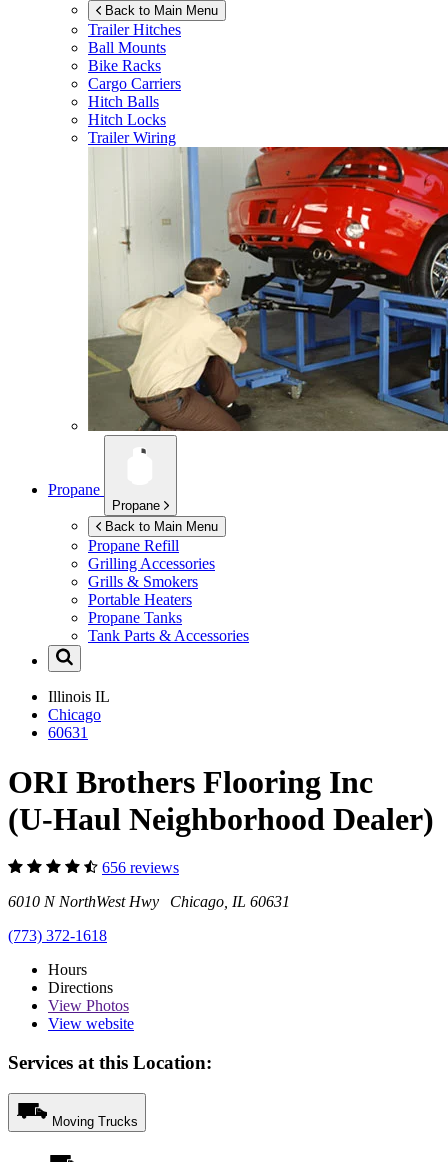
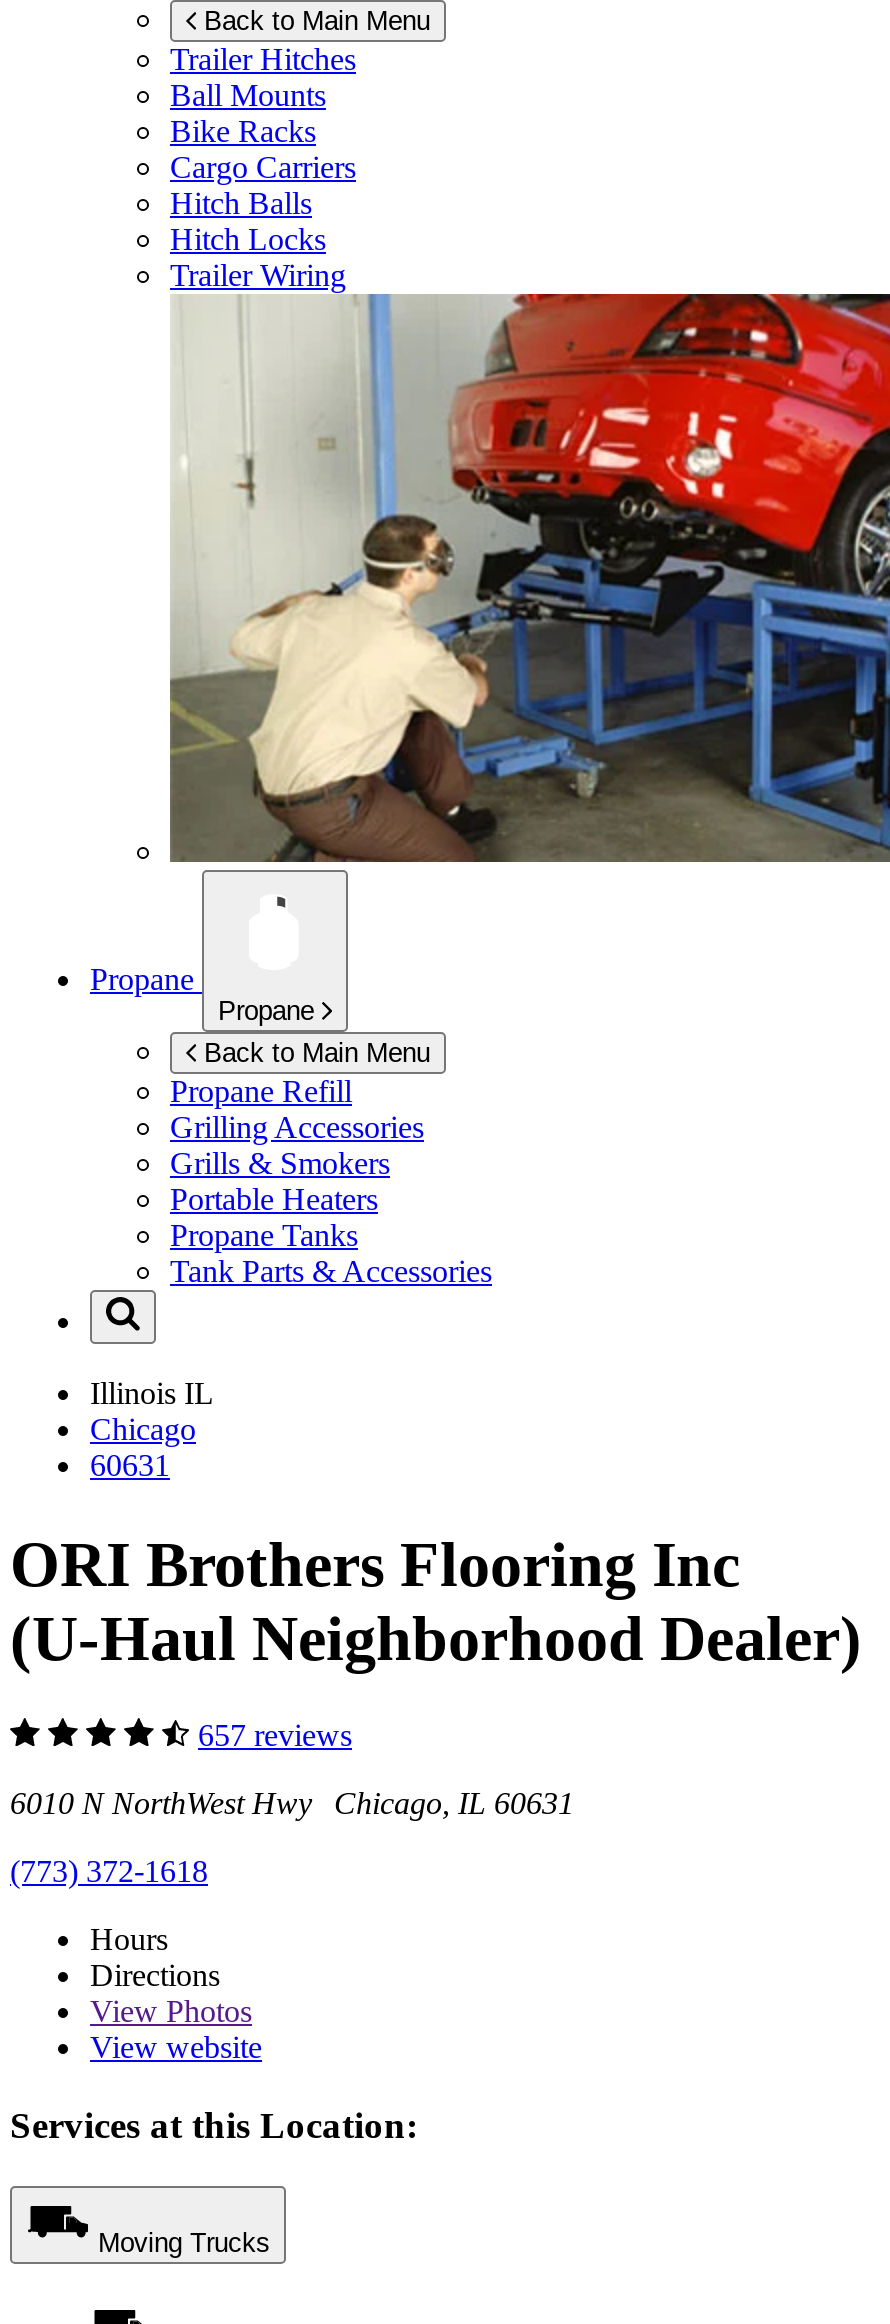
- 656 reviews
+ 657 reviews
